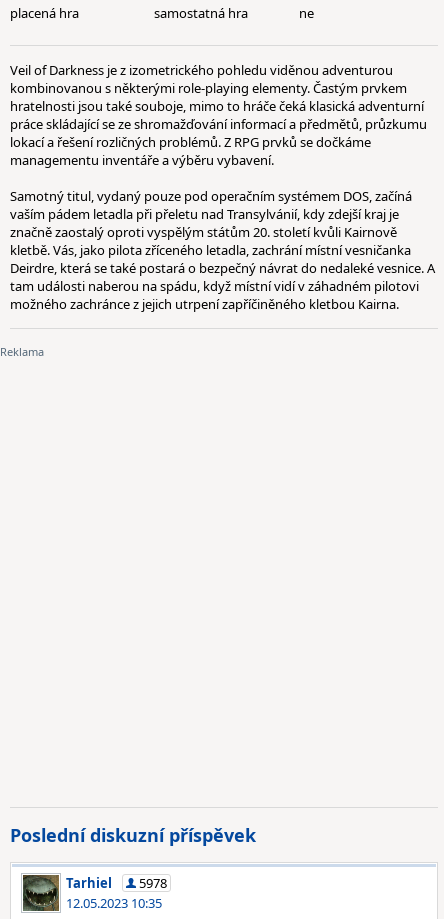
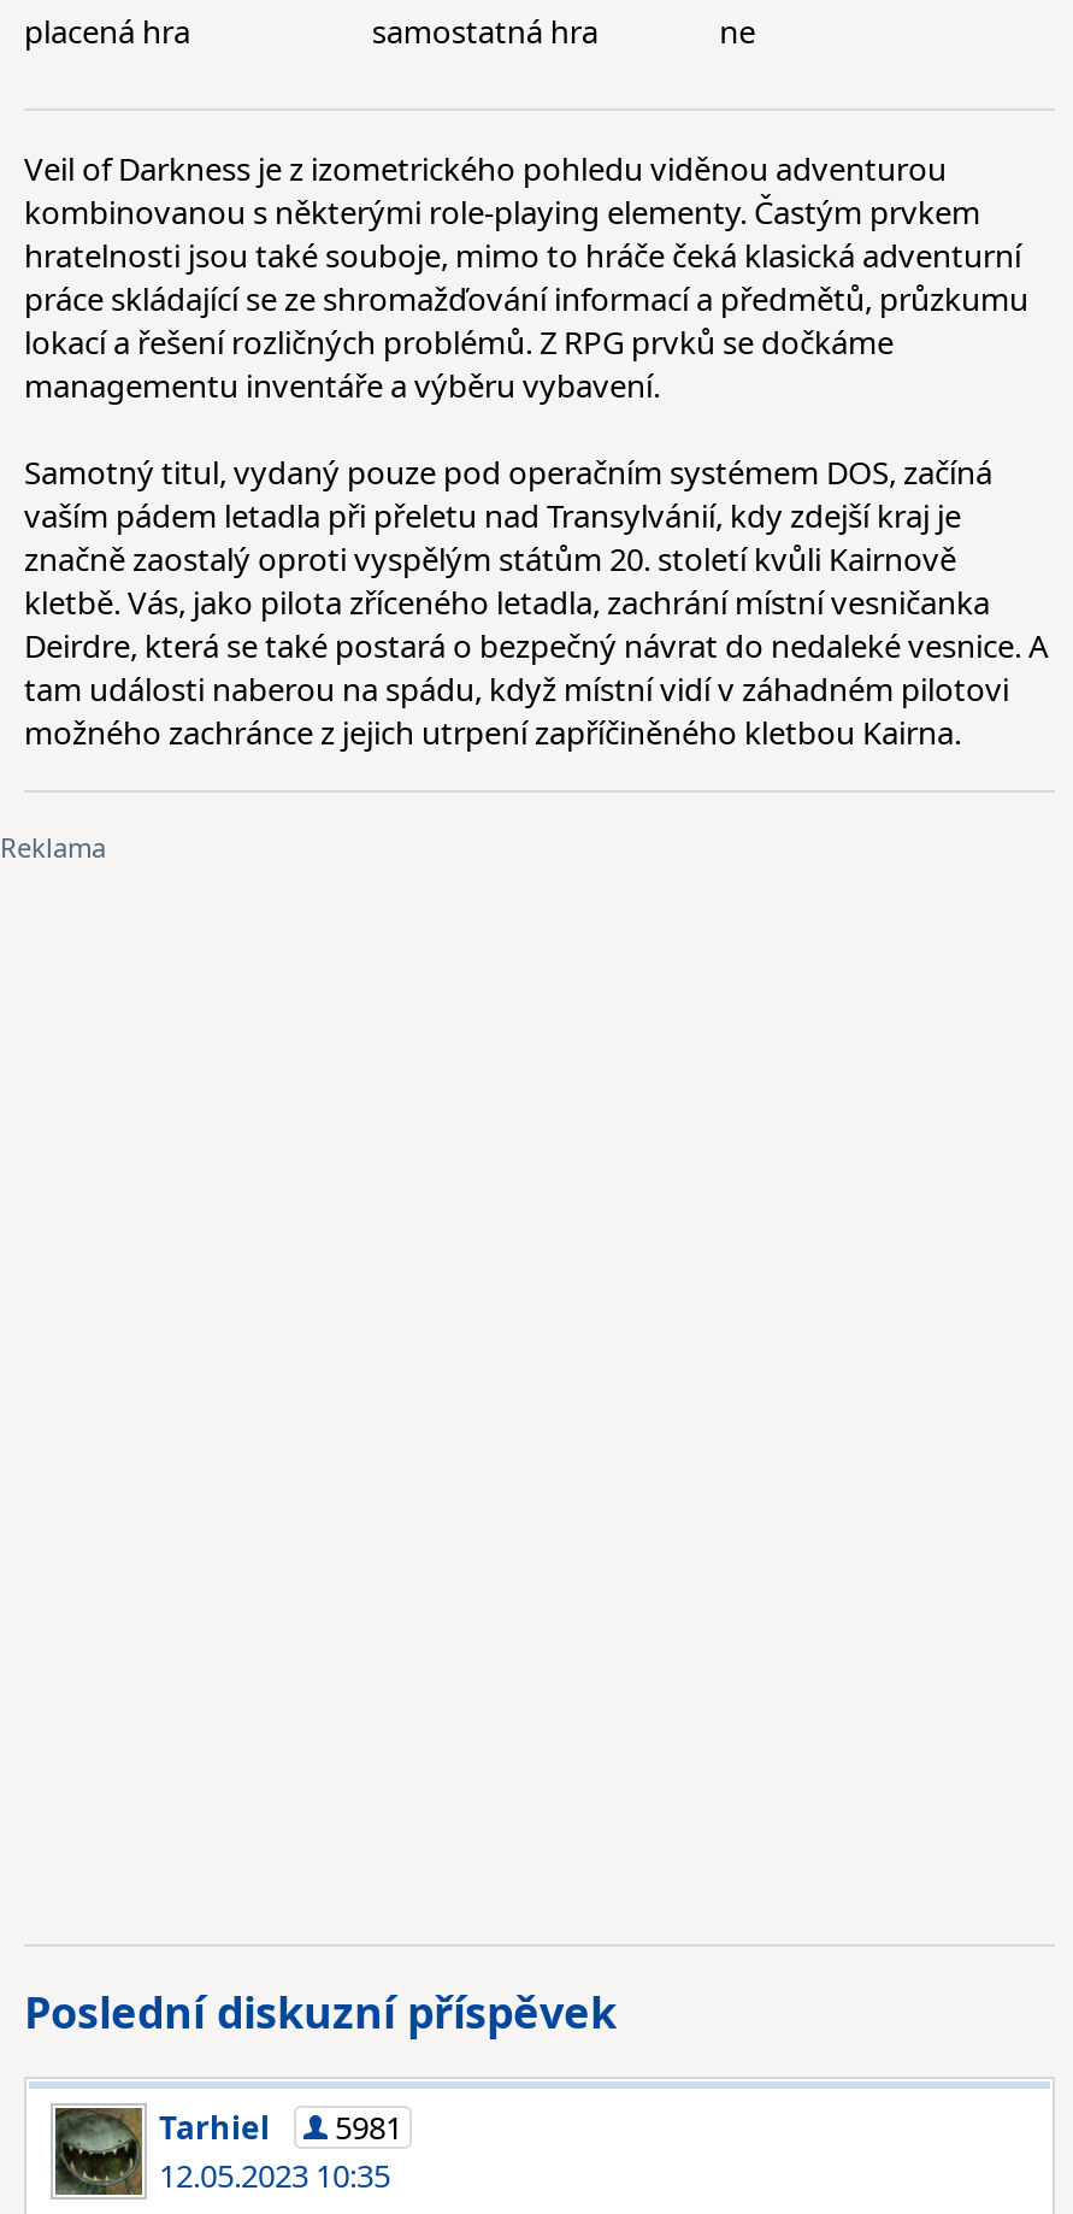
- Tarhiel 5978
+ Tarhiel 5981
